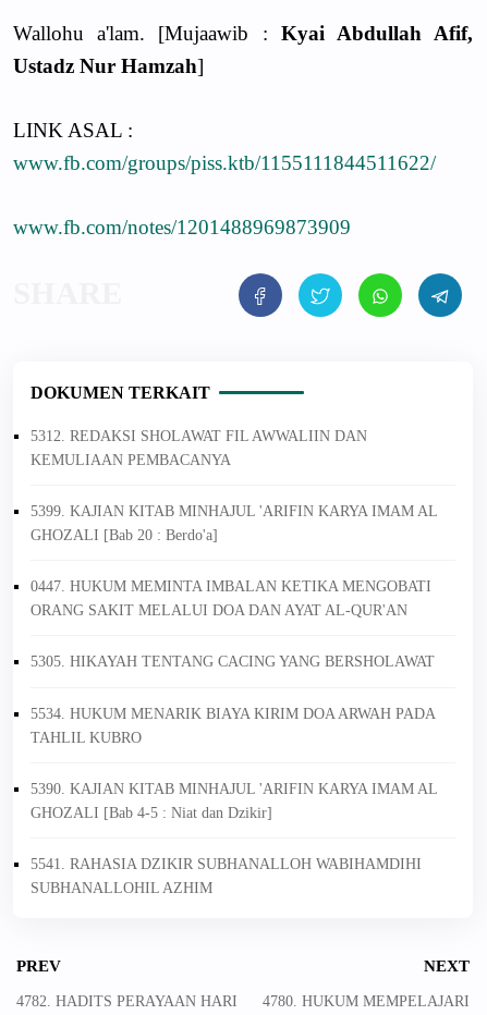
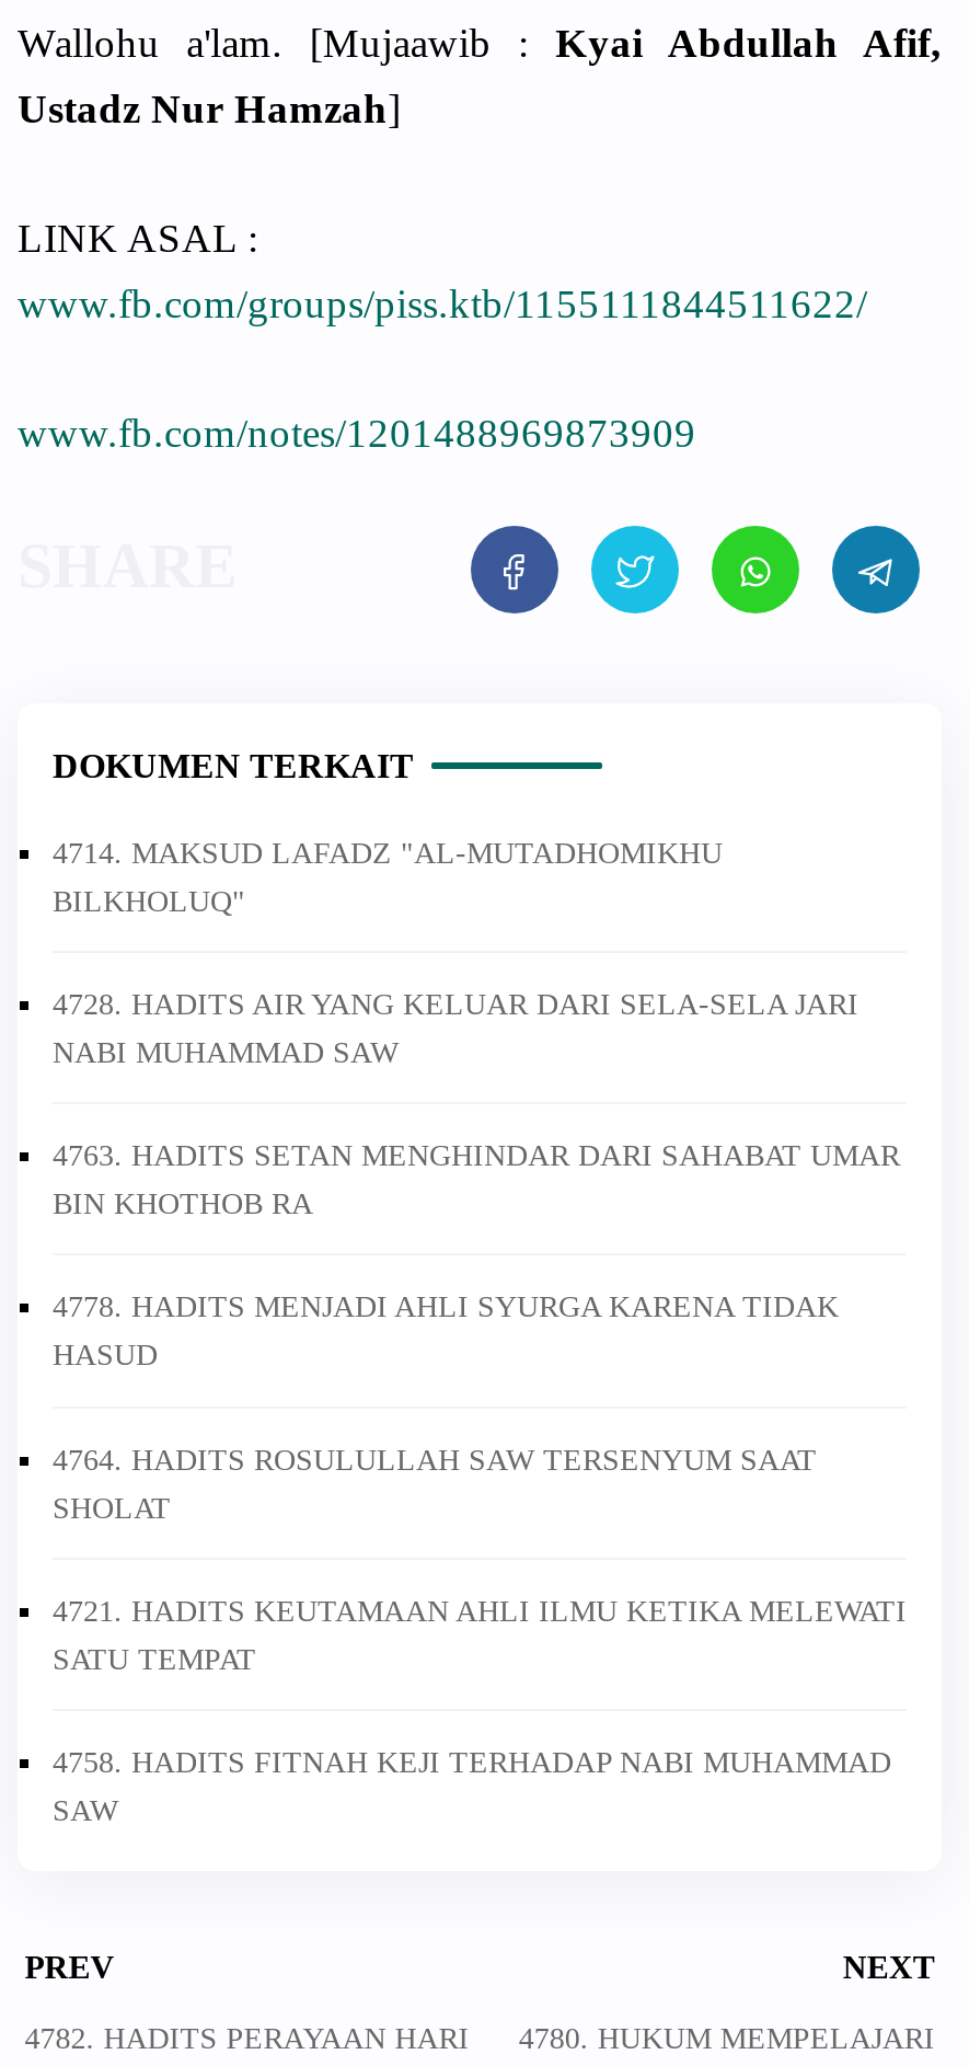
- 5312. REDAKSI SHOLAWAT FIL AWWALIIN DAN
- KEMULIAAN PEMBACANYA
- 5399. KAJIAN KITAB MINHAJUL 'ARIFIN KARYA IMAM AL
- GHOZALI [Bab 20 : Berdo'a]
- 0447. HUKUM MEMINTA IMBALAN KETIKA MENGOBATI
- ORANG SAKIT MELALUI DOA DAN AYAT AL-QUR'AN
- 5305. HIKAYAH TENTANG CACING YANG BERSHOLAWAT
- 5534. HUKUM MENARIK BIAYA KIRIM DOA ARWAH PADA
- TAHLIL KUBRO
- 5390. KAJIAN KITAB MINHAJUL 'ARIFIN KARYA IMAM AL
- GHOZALI [Bab 4-5 : Niat dan Dzikir]
- 5541. RAHASIA DZIKIR SUBHANALLOH WABIHAMDIHI
- SUBHANALLOHIL AZHIM
+ 4714. MAKSUD LAFADZ "AL-MUTADHOMIKHU
+ BILKHOLUQ"
+ 4728. HADITS AIR YANG KELUAR DARI SELA-SELA JARI
+ NABI MUHAMMAD SAW
+ 4763. HADITS SETAN MENGHINDAR DARI SAHABAT UMAR
+ BIN KHOTHOB RA
+ 4778. HADITS MENJADI AHLI SYURGA KARENA TIDAK
+ HASUD
+ 4764. HADITS ROSULULLAH SAW TERSENYUM SAAT
+ SHOLAT
+ 4721. HADITS KEUTAMAAN AHLI ILMU KETIKA MELEWATI
+ SATU TEMPAT
+ 4758. HADITS FITNAH KEJI TERHADAP NABI MUHAMMAD
+ SAW
